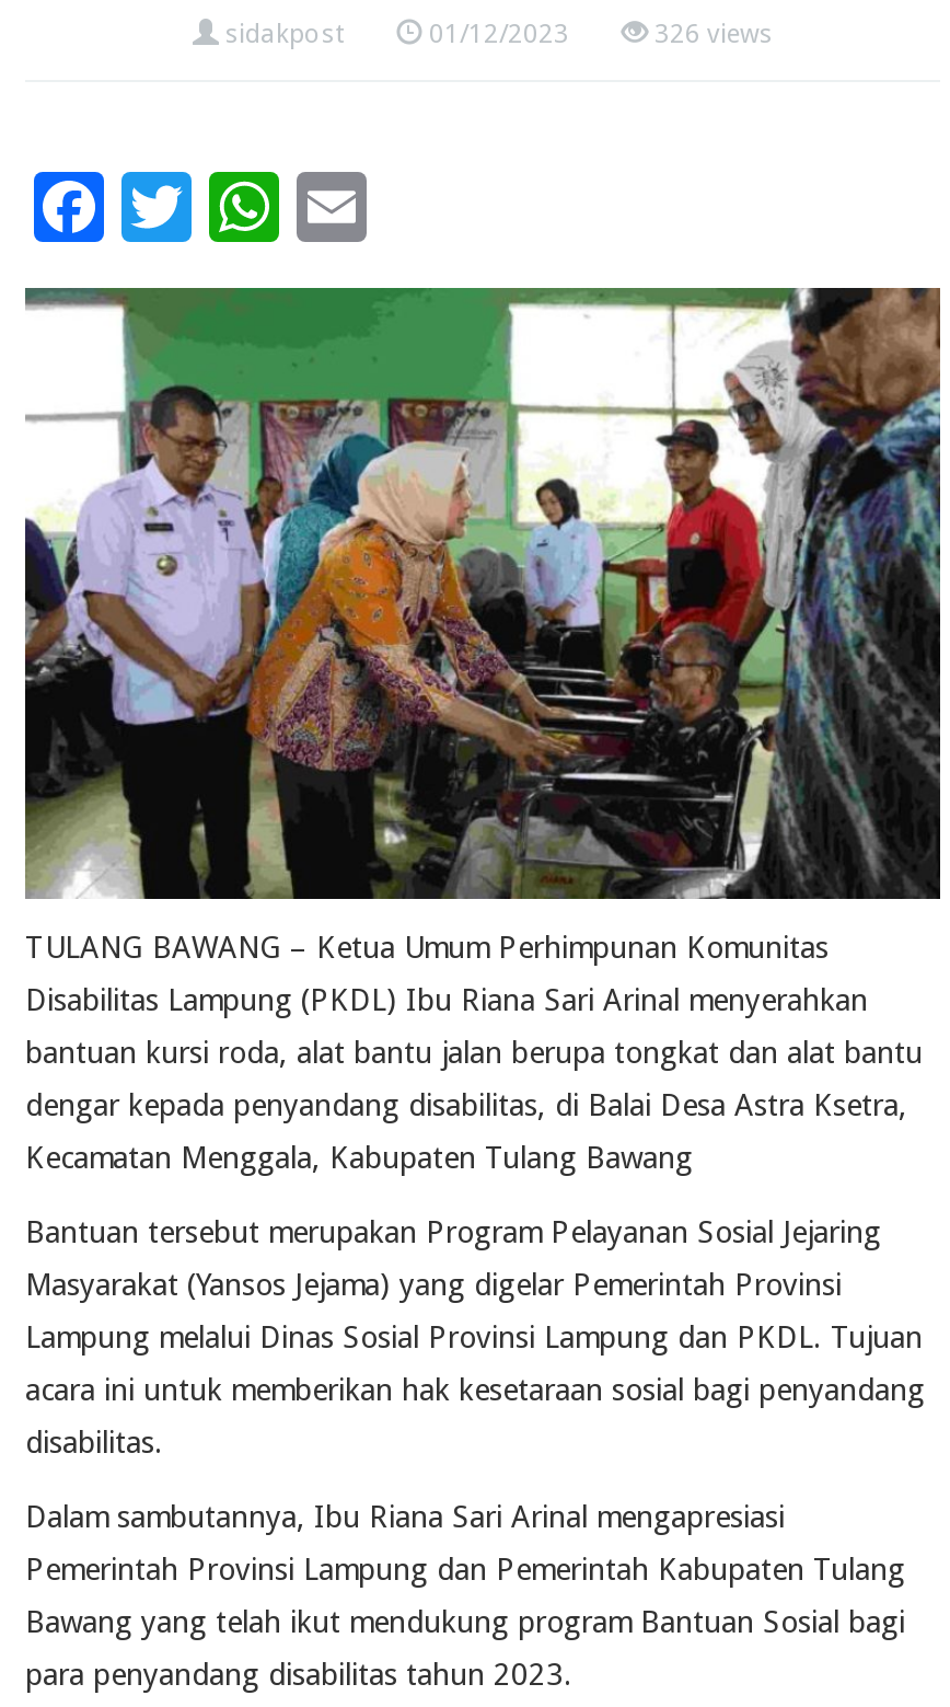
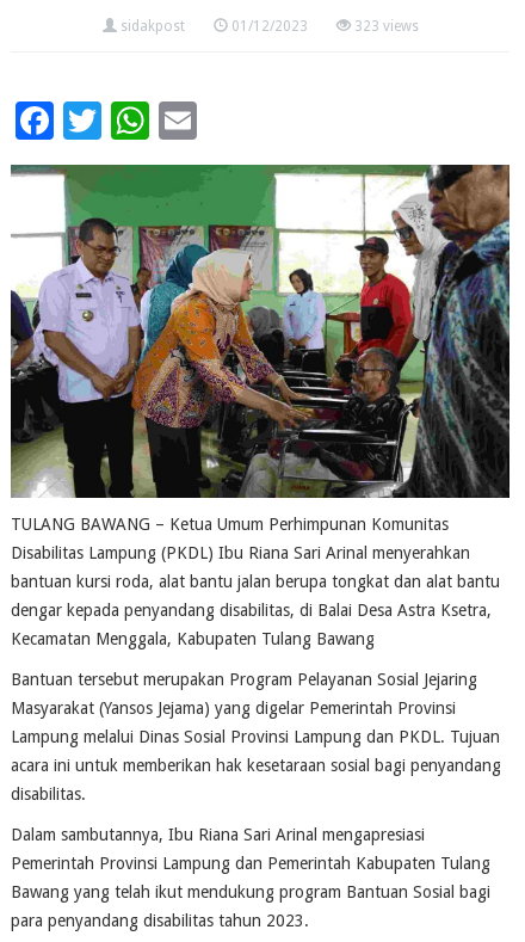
- 326 views
+ 323 views
